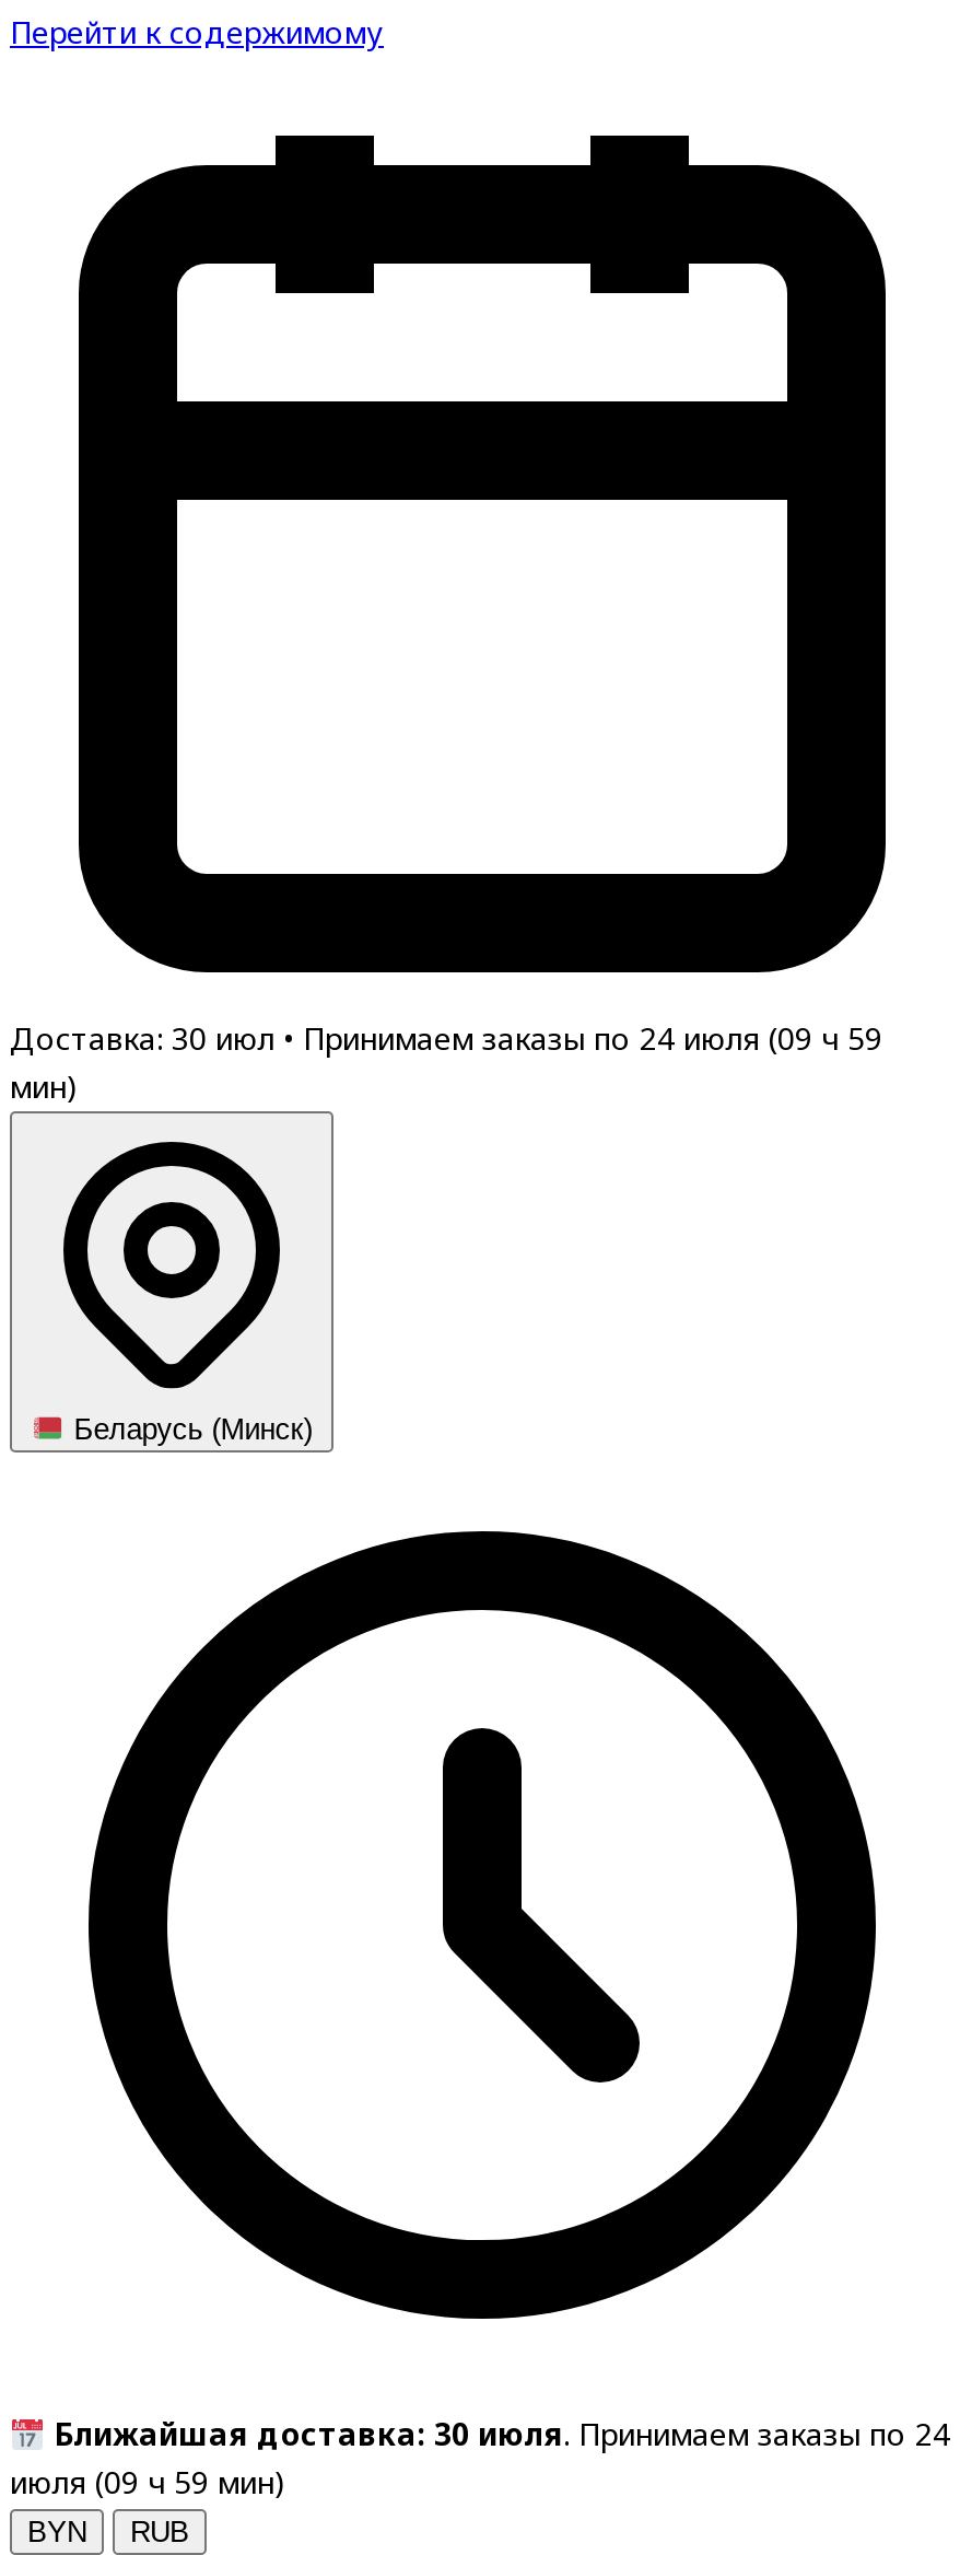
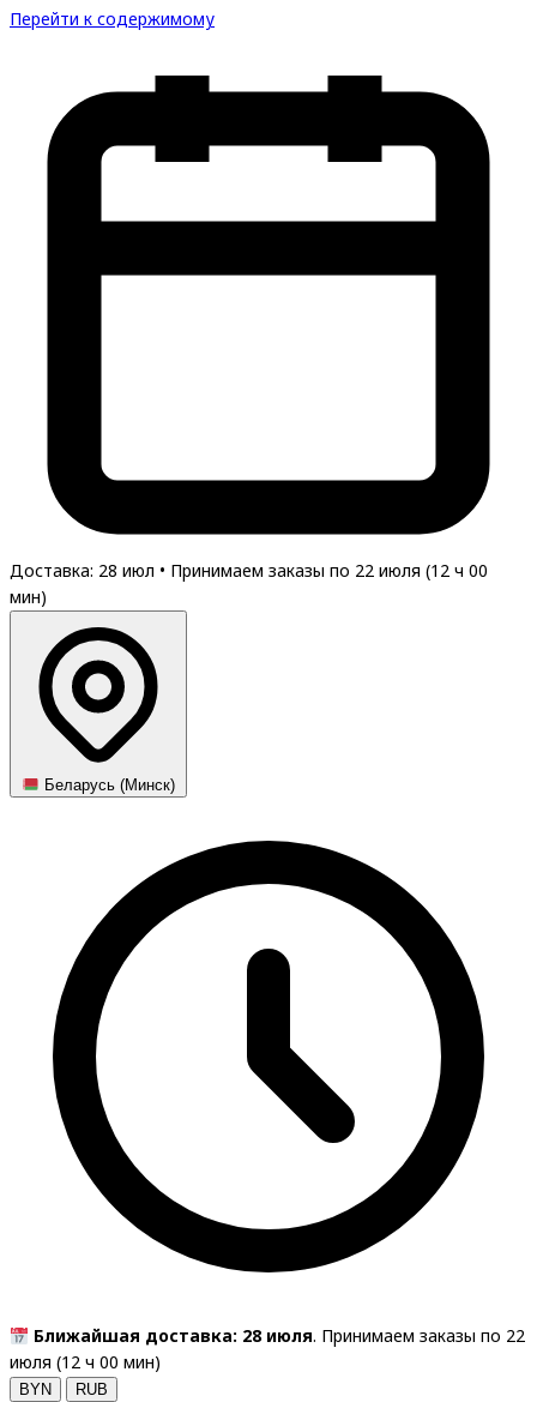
- Доставка: 30 июл • Принимаем заказы по 24 июля (09 ч 59
+ Доставка: 28 июл • Принимаем заказы по 22 июля (12 ч 00

- Ближайшая доставка: 30 июля. Принимаем заказы по 24
+ Ближайшая доставка: 28 июля. Принимаем заказы по 22

- июля (09 ч 59 мин)
+ июля (12 ч 00 мин)
